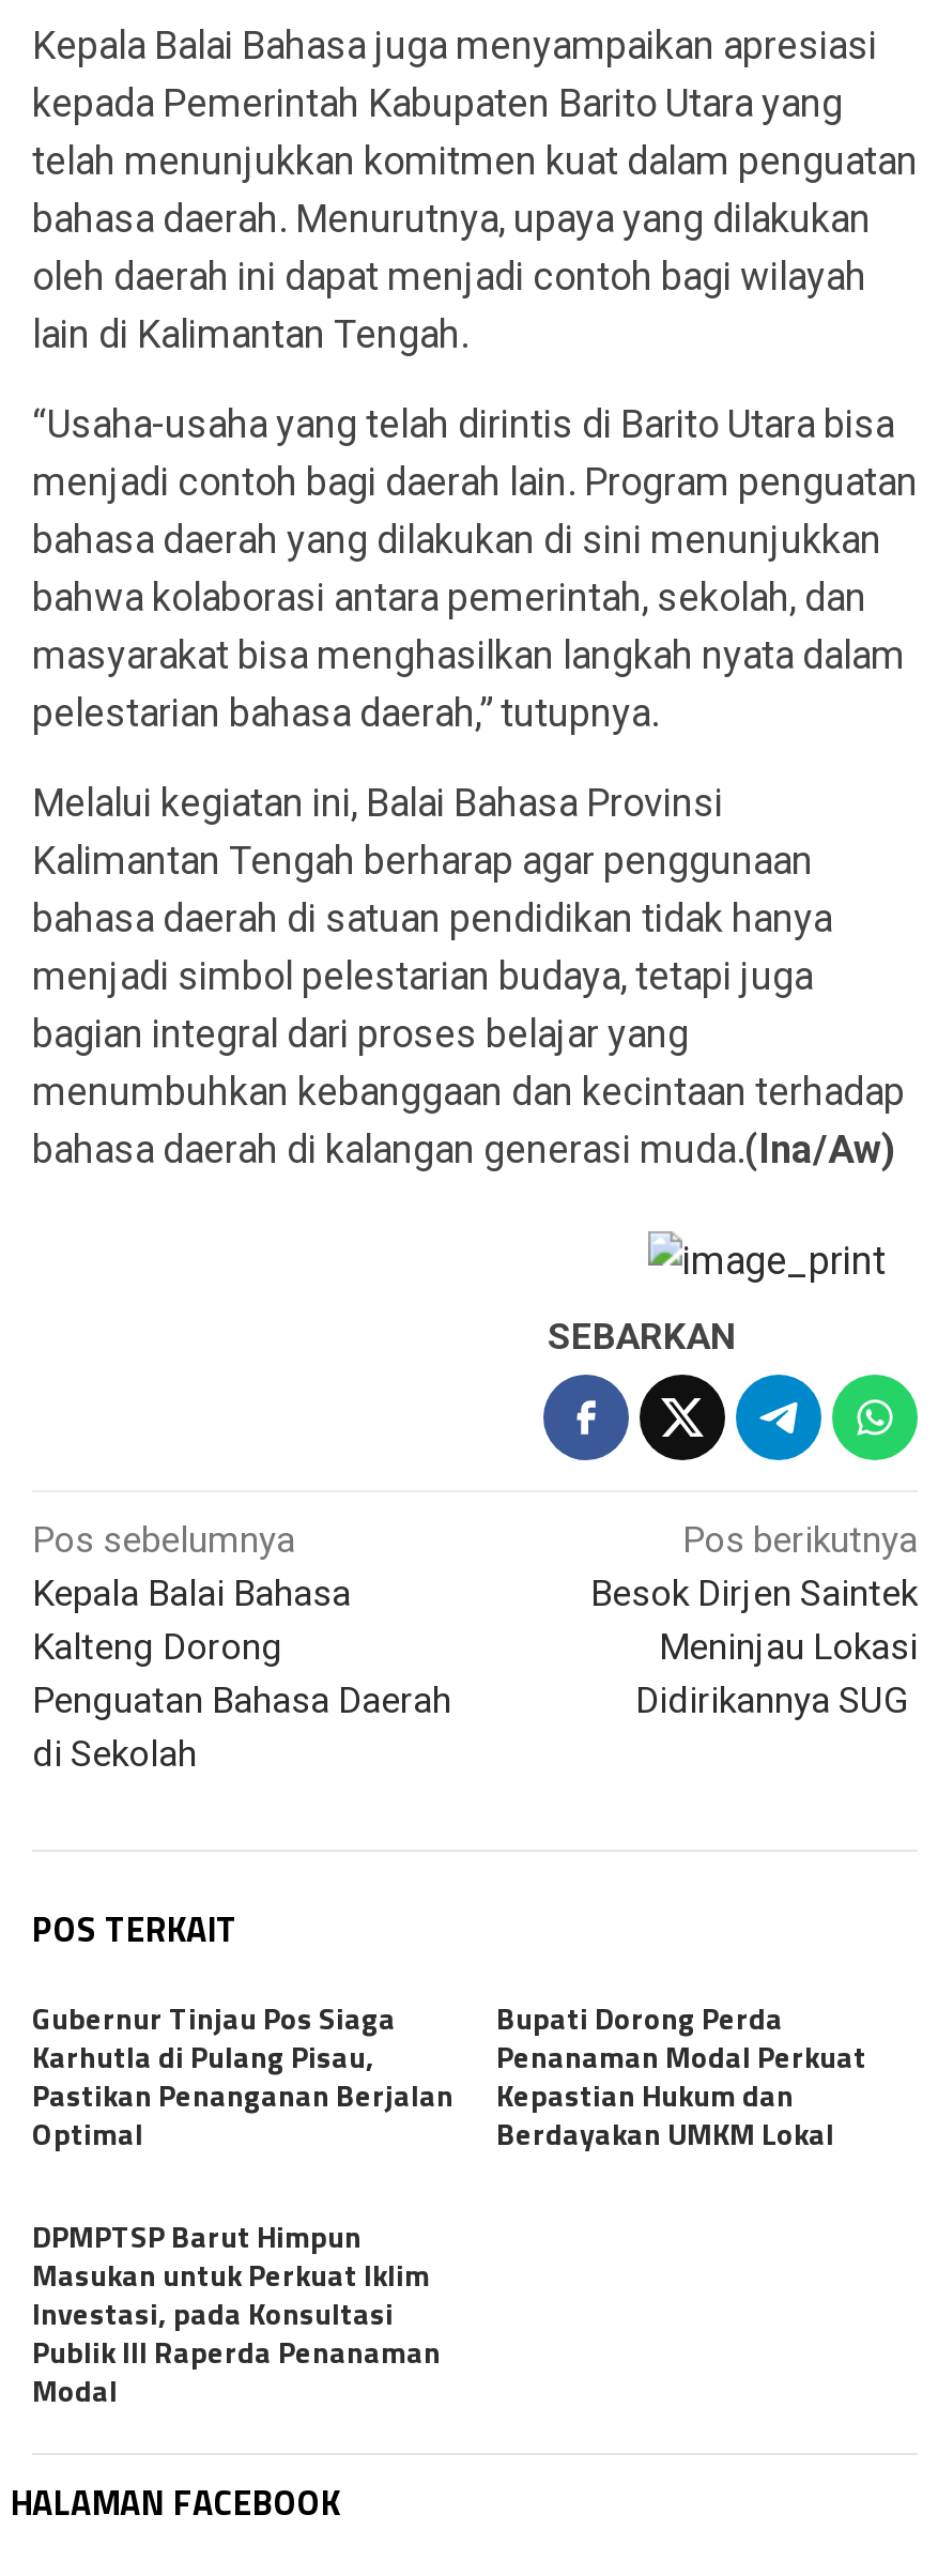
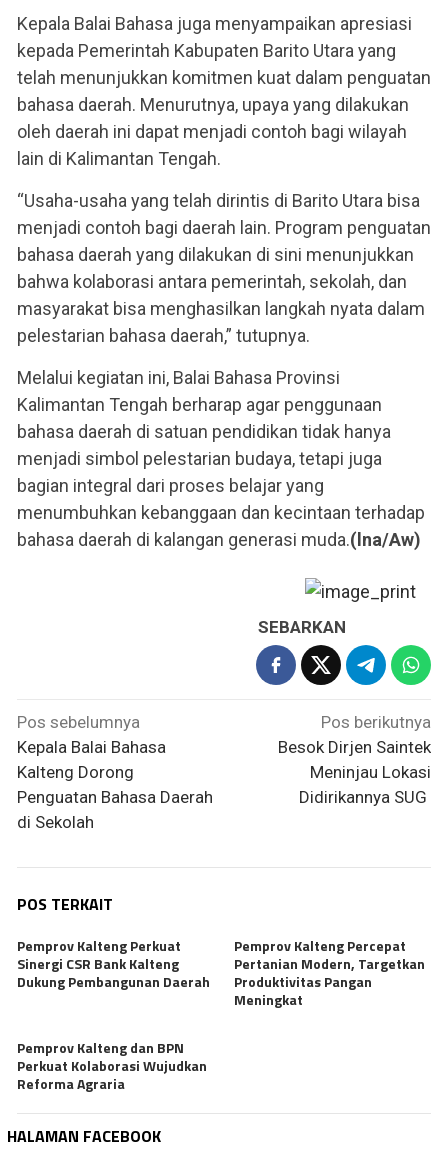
- Gubernur Tinjau Pos Siaga
- Karhutla di Pulang Pisau,
- Pastikan Penanganan Berjalan
- Optimal
+ Pemprov Kalteng Perkuat
+ Sinergi CSR Bank Kalteng
+ Dukung Pembangunan Daerah

- Bupati Dorong Perda
- Penanaman Modal Perkuat
- Kepastian Hukum dan
- Berdayakan UMKM Lokal
+ Pemprov Kalteng Percepat
+ Pertanian Modern, Targetkan
+ Produktivitas Pangan
+ Meningkat

- DPMPTSP Barut Himpun
- Masukan untuk Perkuat Iklim
- Investasi, pada Konsultasi
- Publik III Raperda Penanaman
- Modal
+ Pemprov Kalteng dan BPN
+ Perkuat Kolaborasi Wujudkan
+ Reforma Agraria
